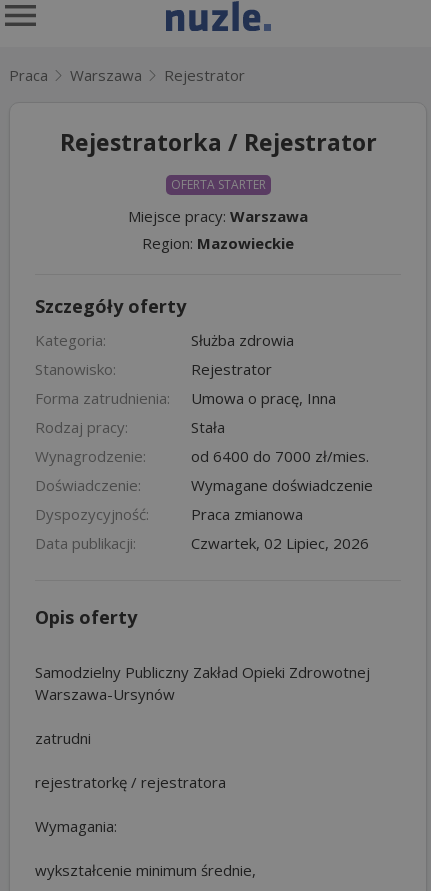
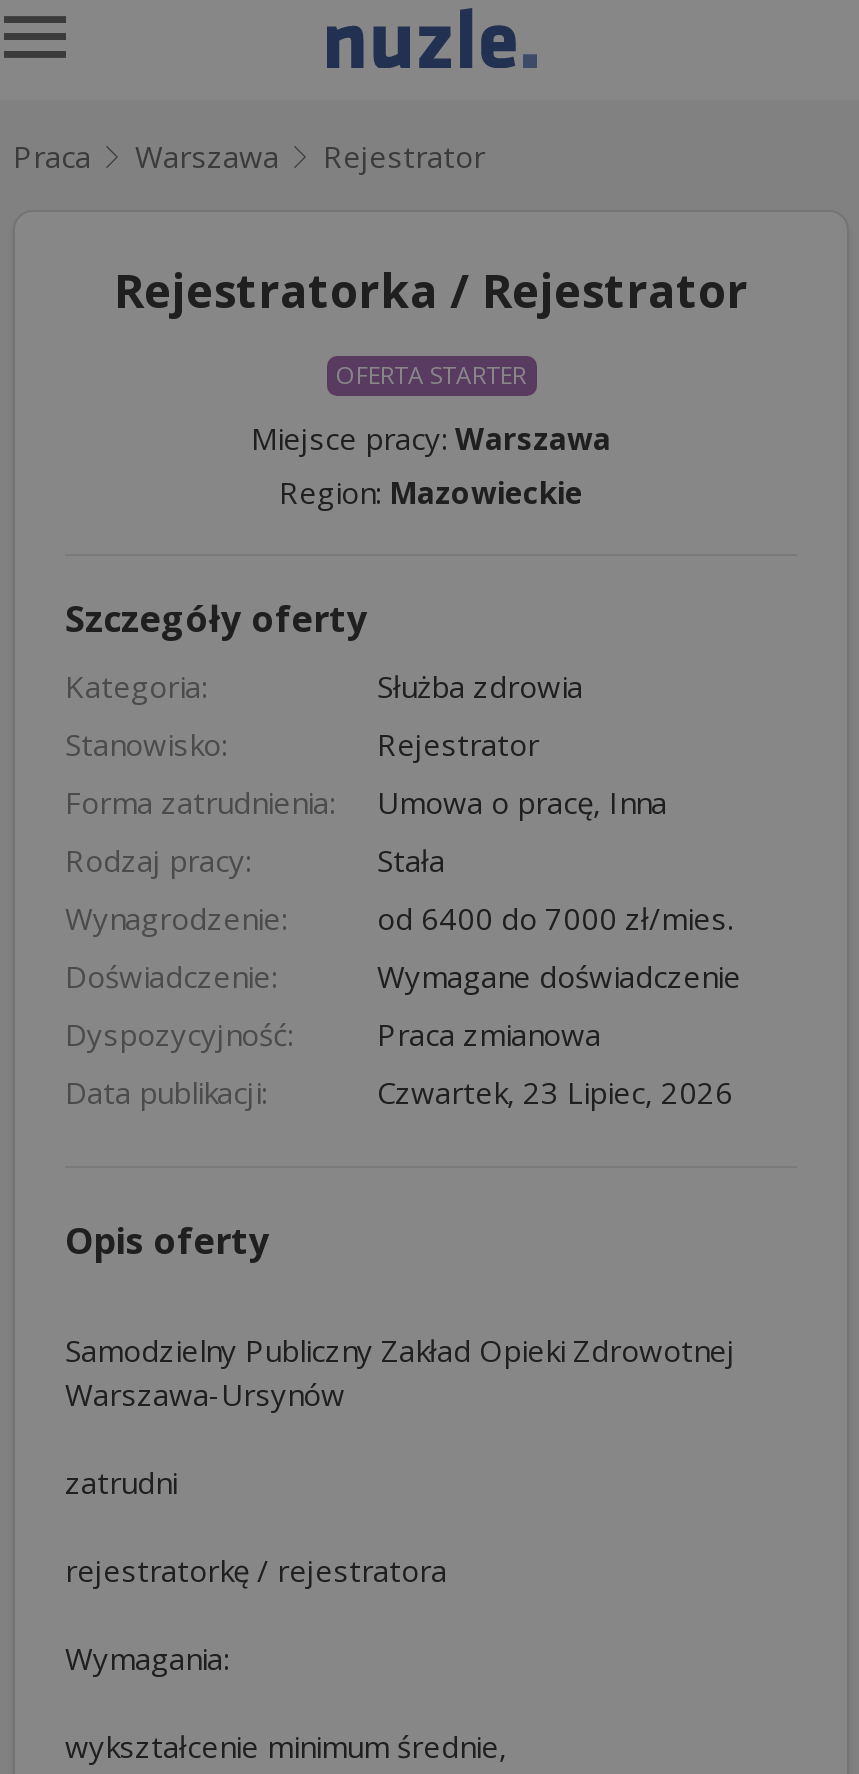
- Czwartek, 02 Lipiec, 2026
+ Czwartek, 23 Lipiec, 2026
